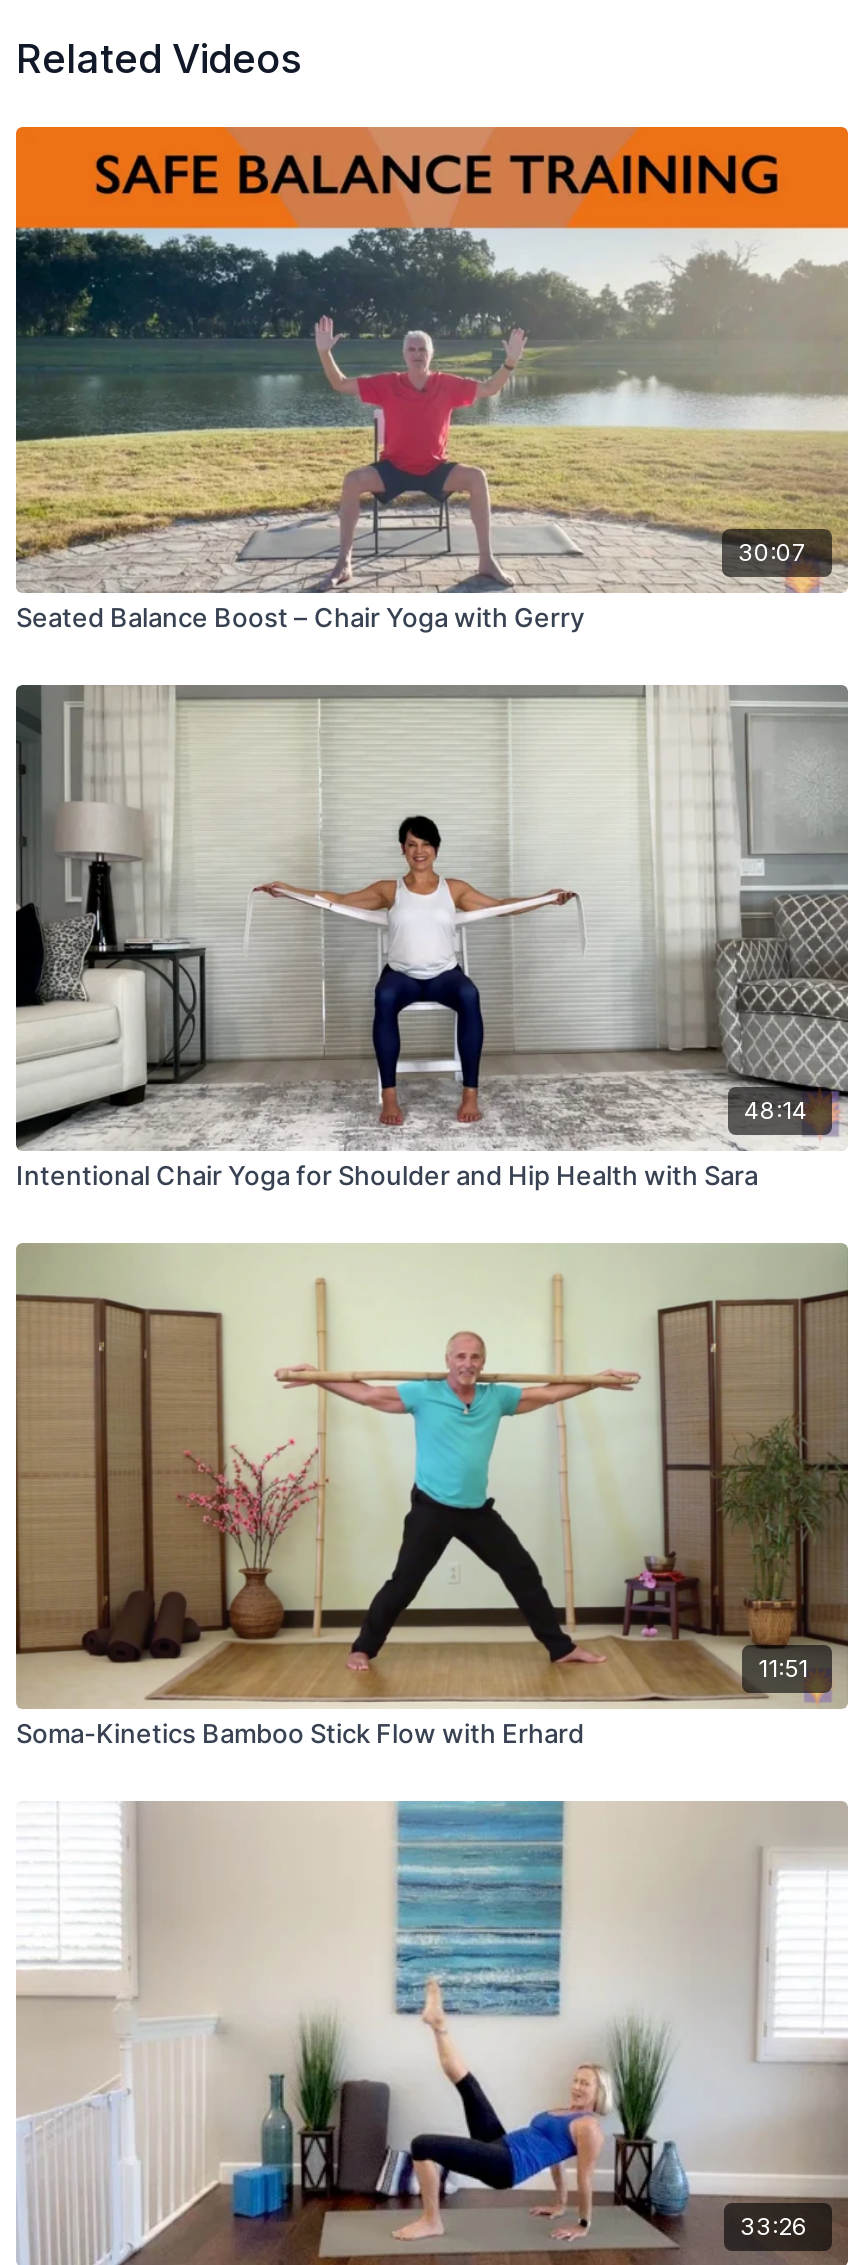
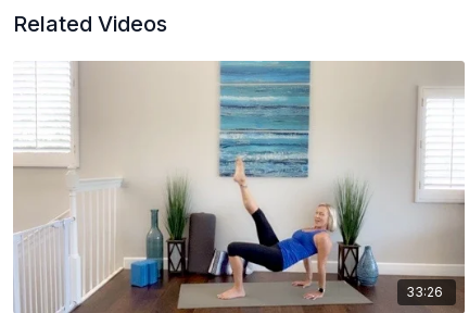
- [image]
- 30:07
- Seated Balance Boost – Chair Yoga with Gerry

- [image]
- 48:14
- Intentional Chair Yoga for Shoulder and Hip Health with Sara

- [image]
- 11:51
- Soma-Kinetics Bamboo Stick Flow with Erhard
